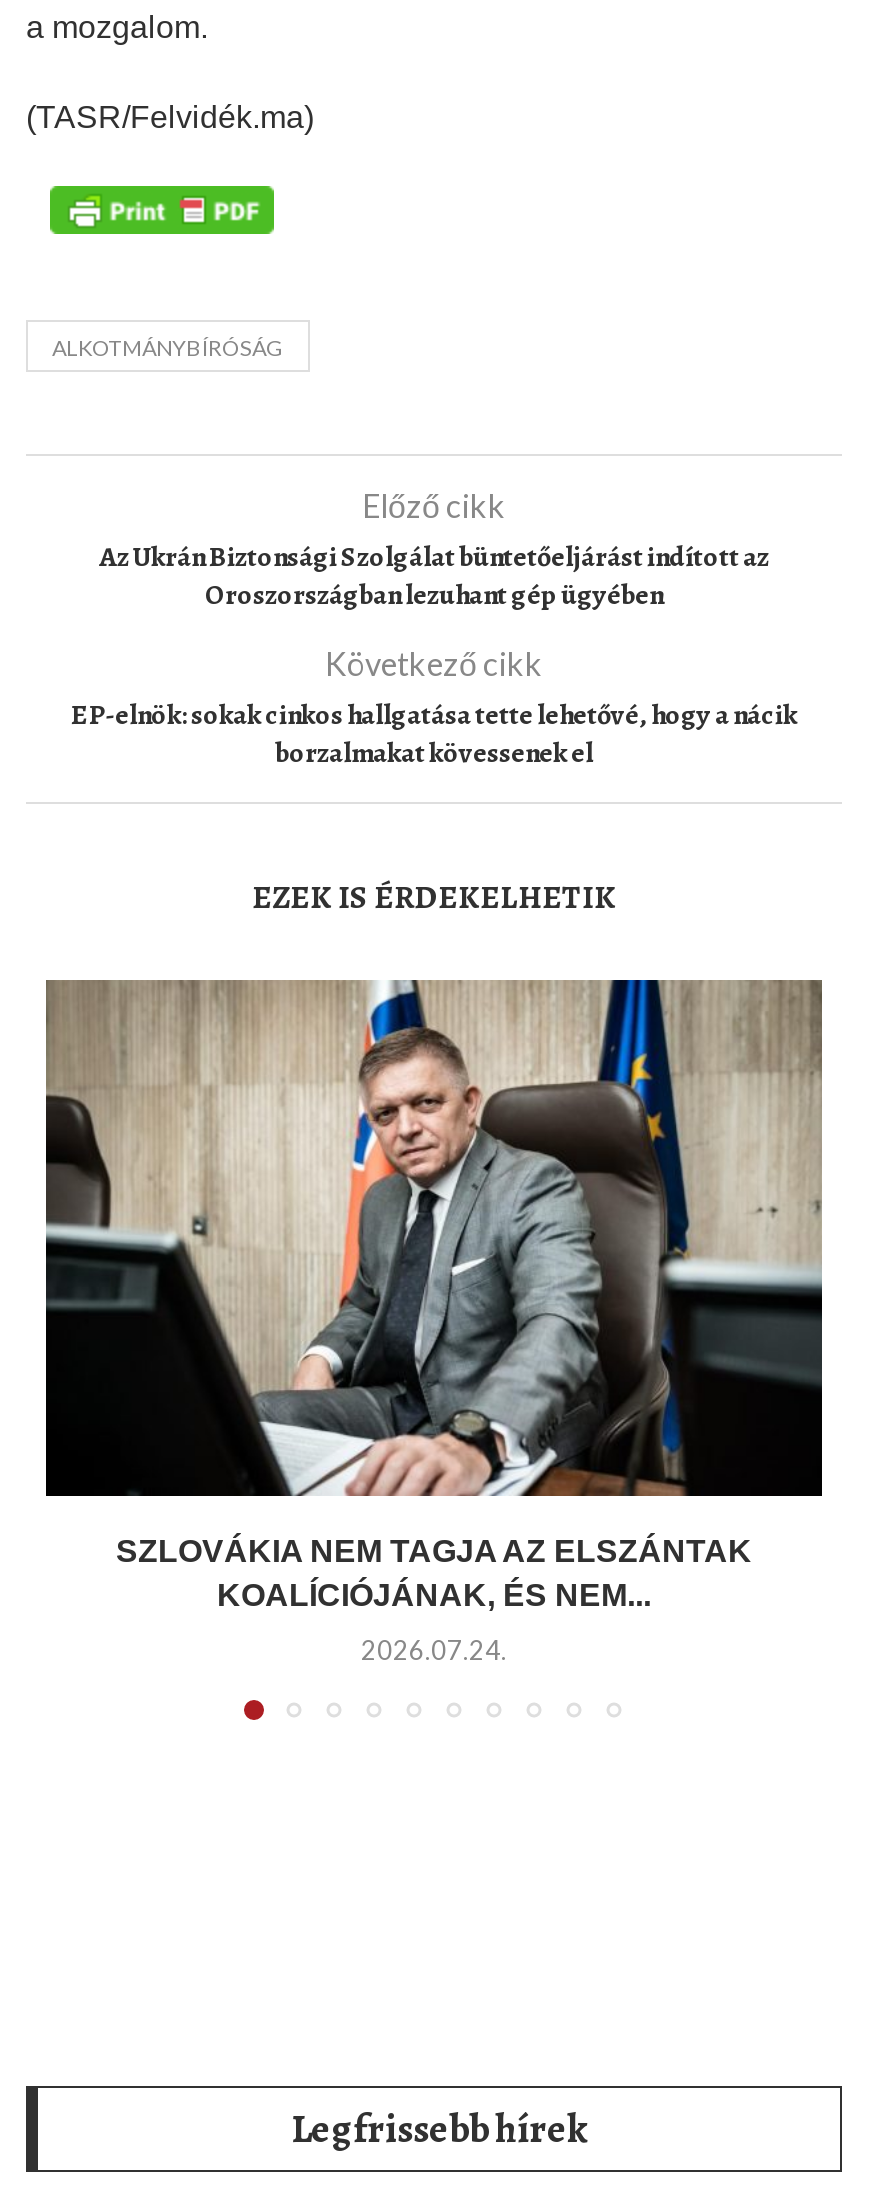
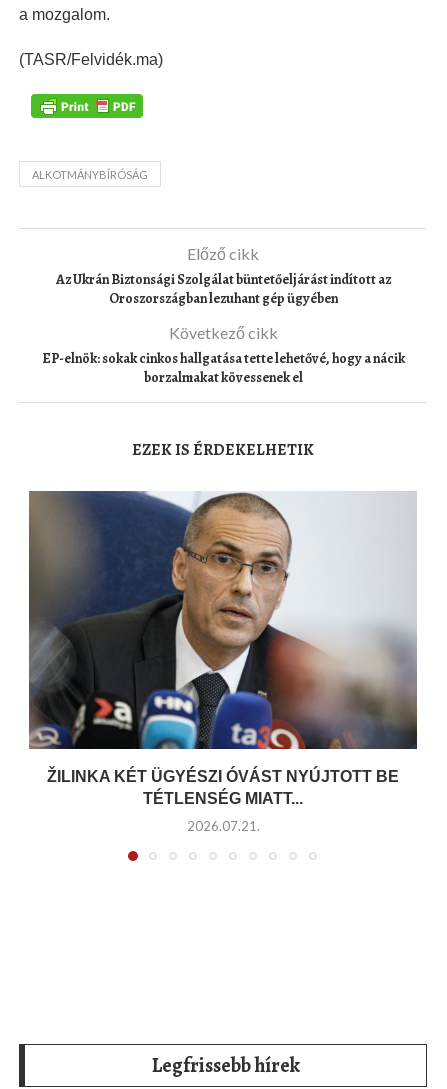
- [image]
- SZLOVÁKIA NEM TAGJA AZ ELSZÁNTAK
- KOALÍCIÓJÁNAK, ÉS NEM...
+ [image]
+ ŽILINKA KÉT ÜGYÉSZI ÓVÁST NYÚJTOTT BE
+ TÉTLENSÉG MIATT...

- 2026.07.24.
+ 2026.07.21.
